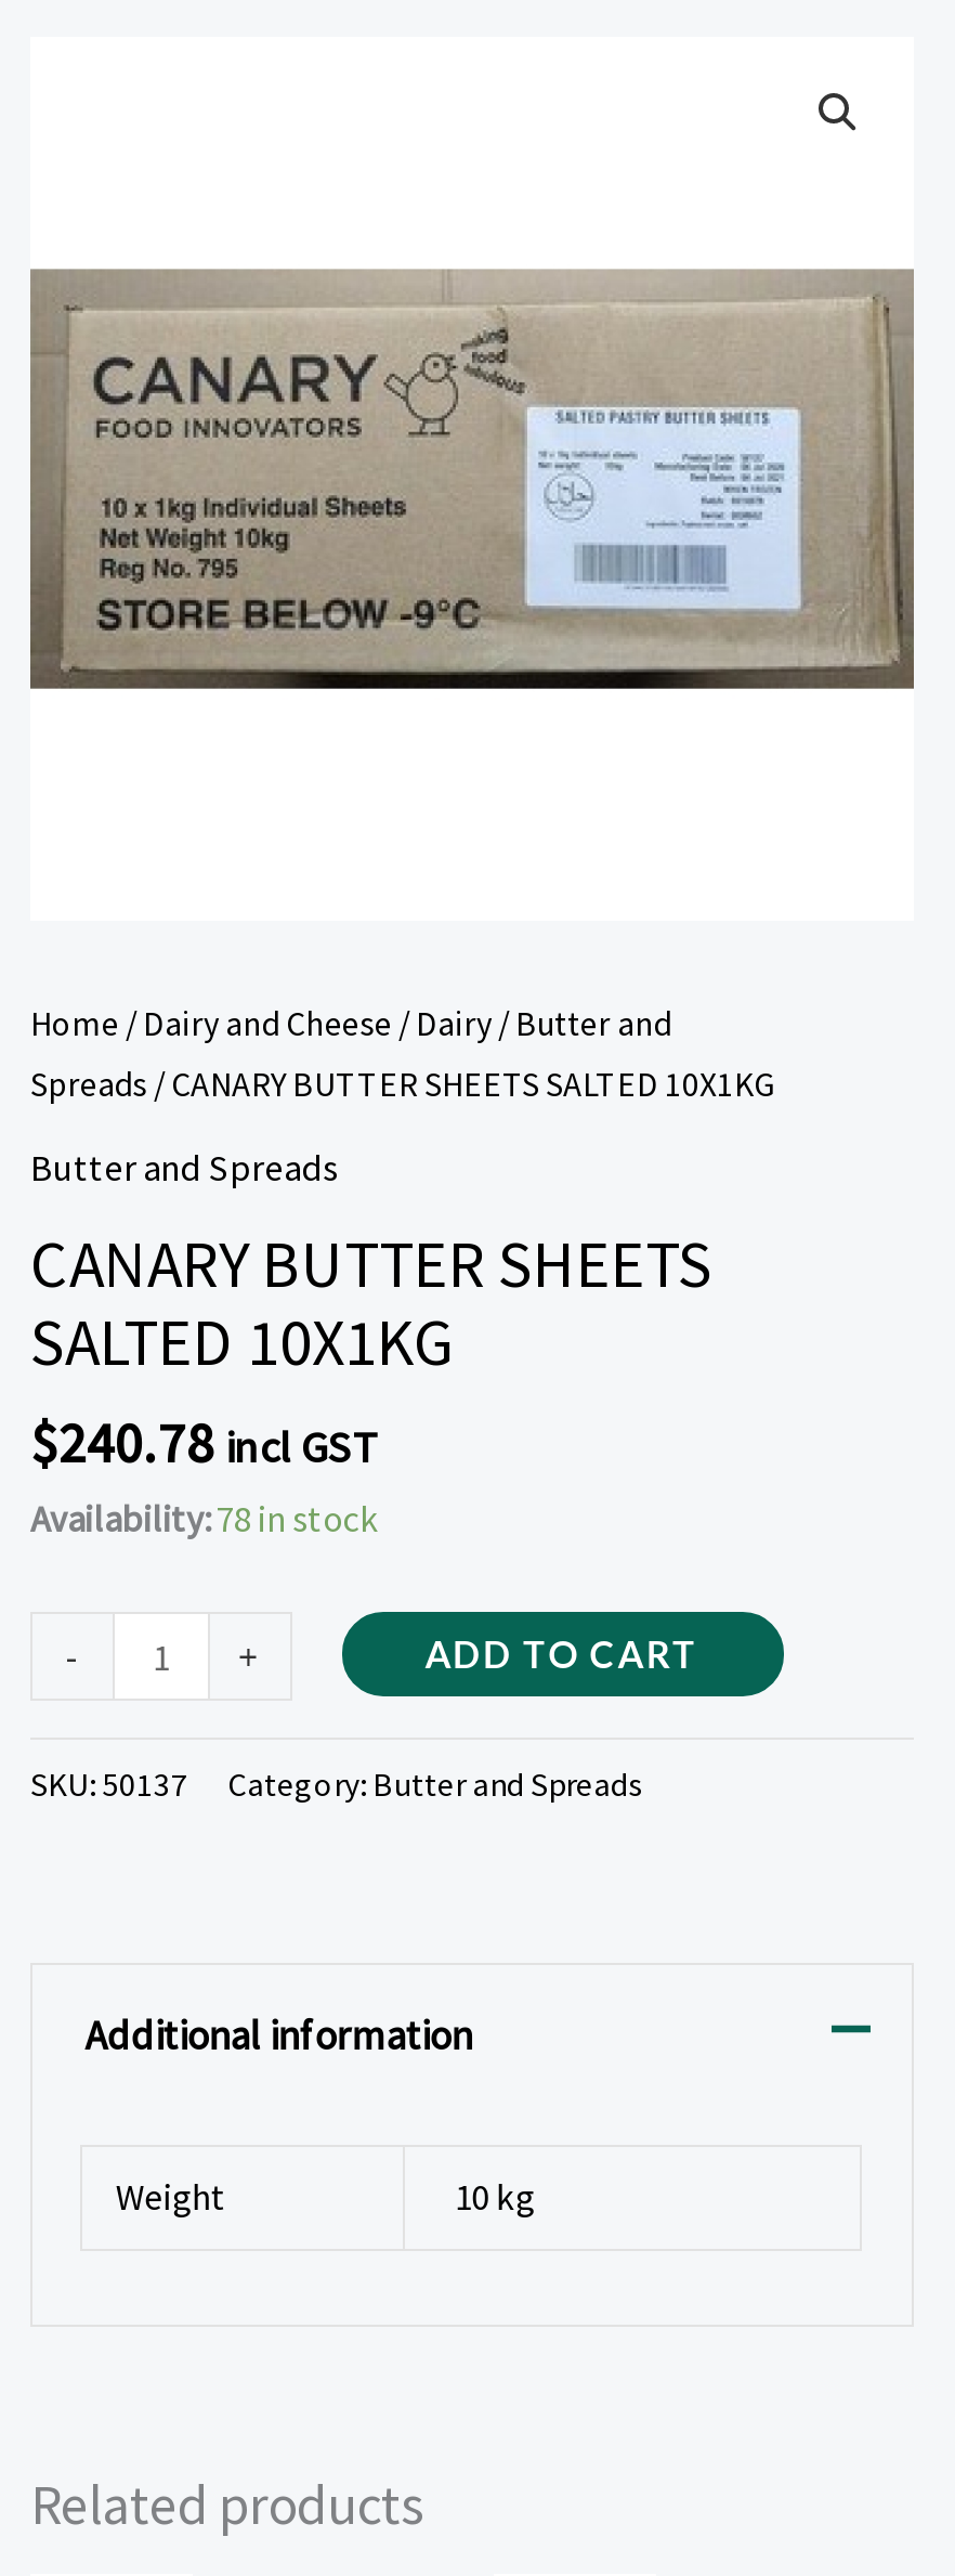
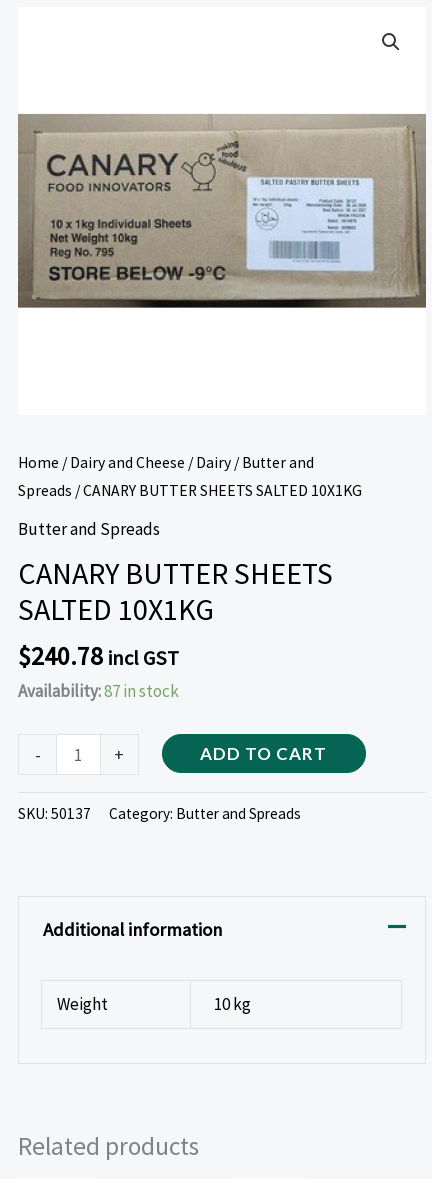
- Availability: 78 in stock
+ Availability: 87 in stock
